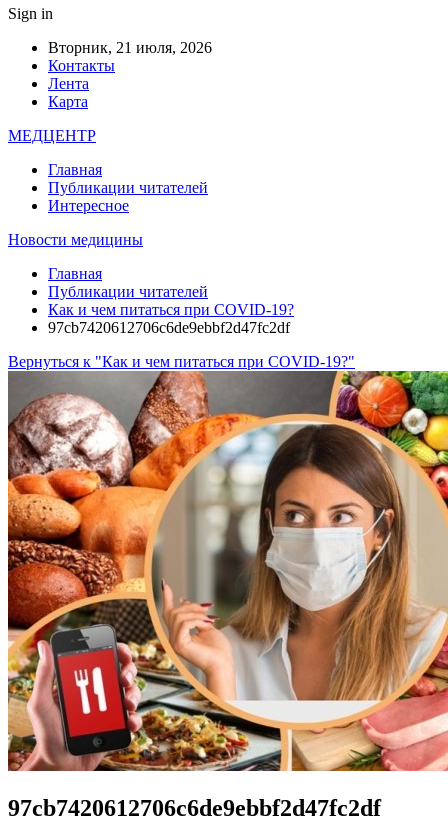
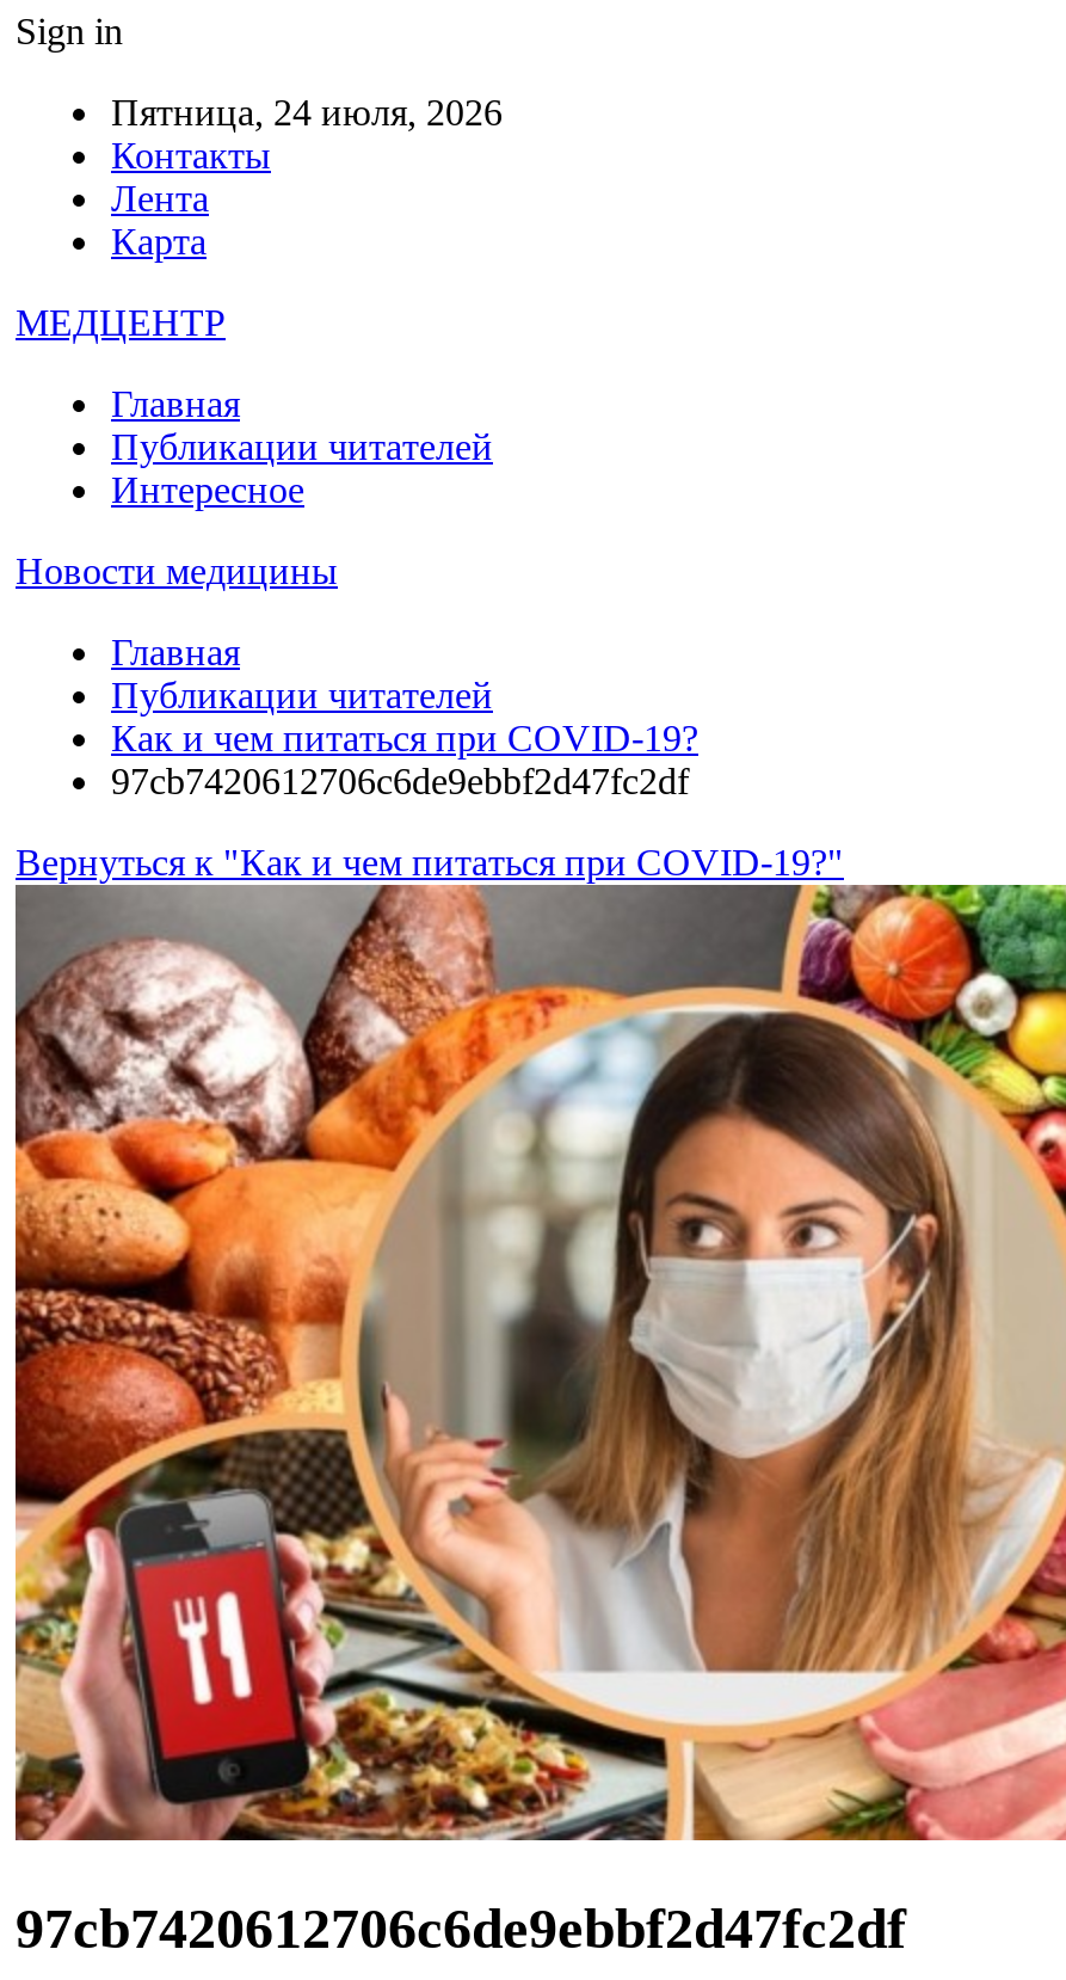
- Вторник, 21 июля, 2026
+ Пятница, 24 июля, 2026
